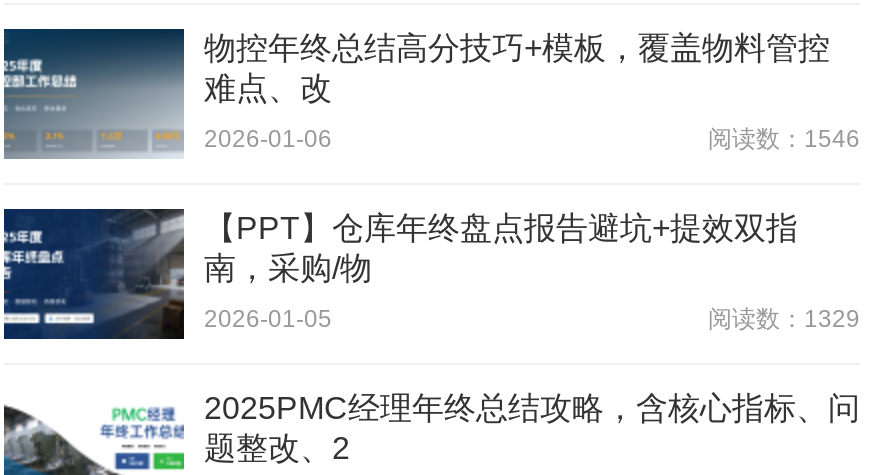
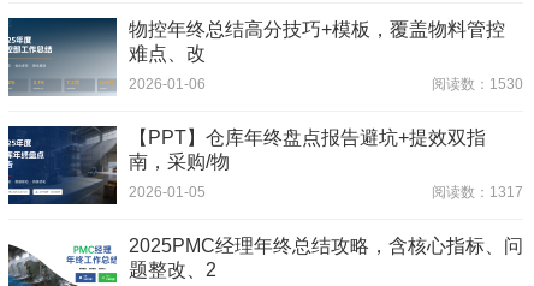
- 阅读数：1546
+ 阅读数：1530

- 阅读数：1329
+ 阅读数：1317
